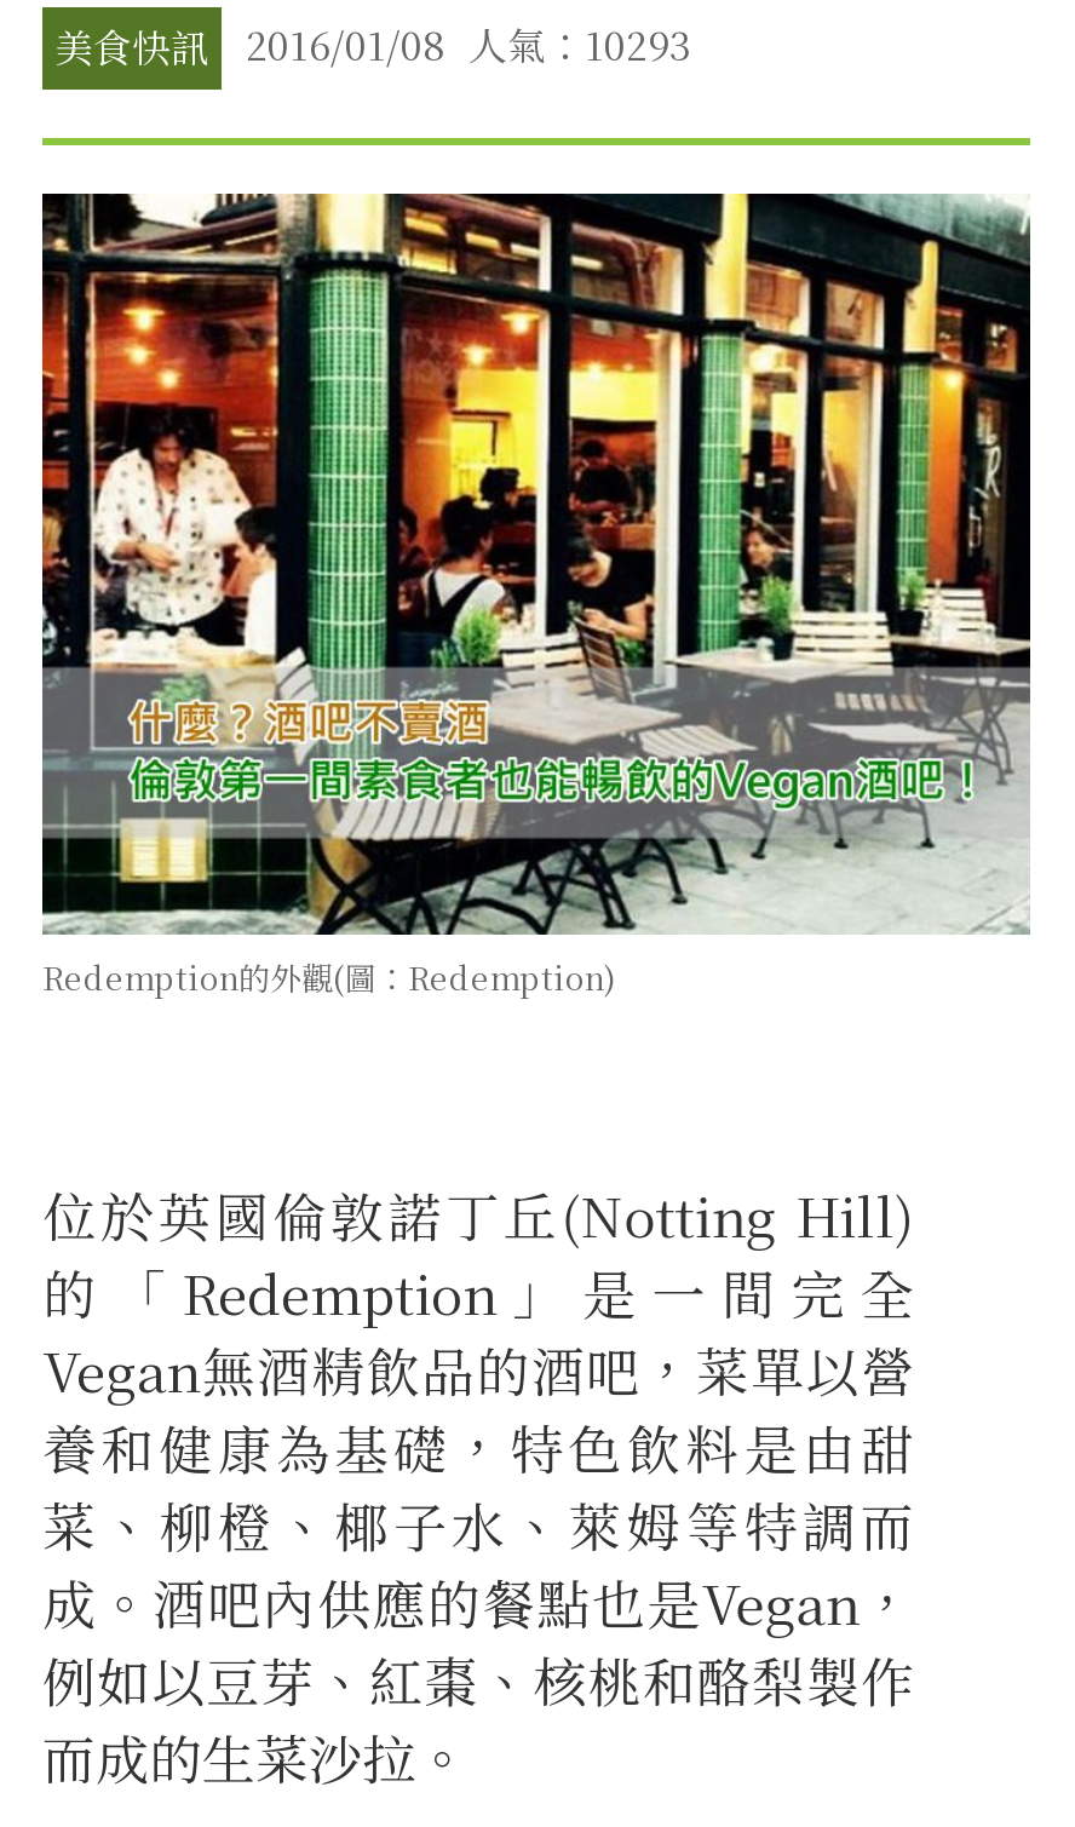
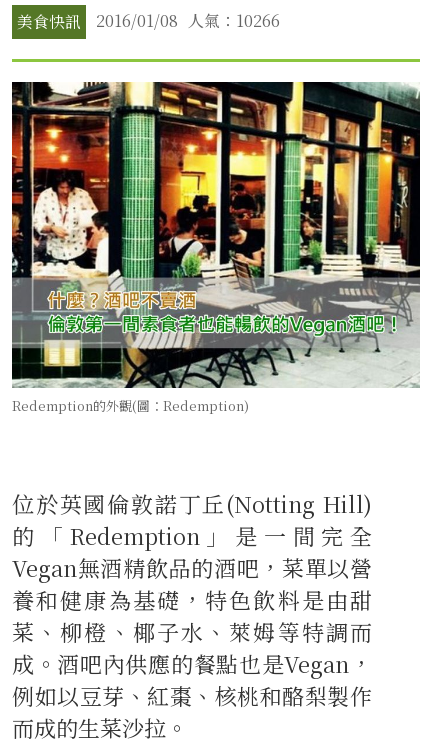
- 美食快訊 2016/01/08 人氣：10293
+ 美食快訊 2016/01/08 人氣：10266
